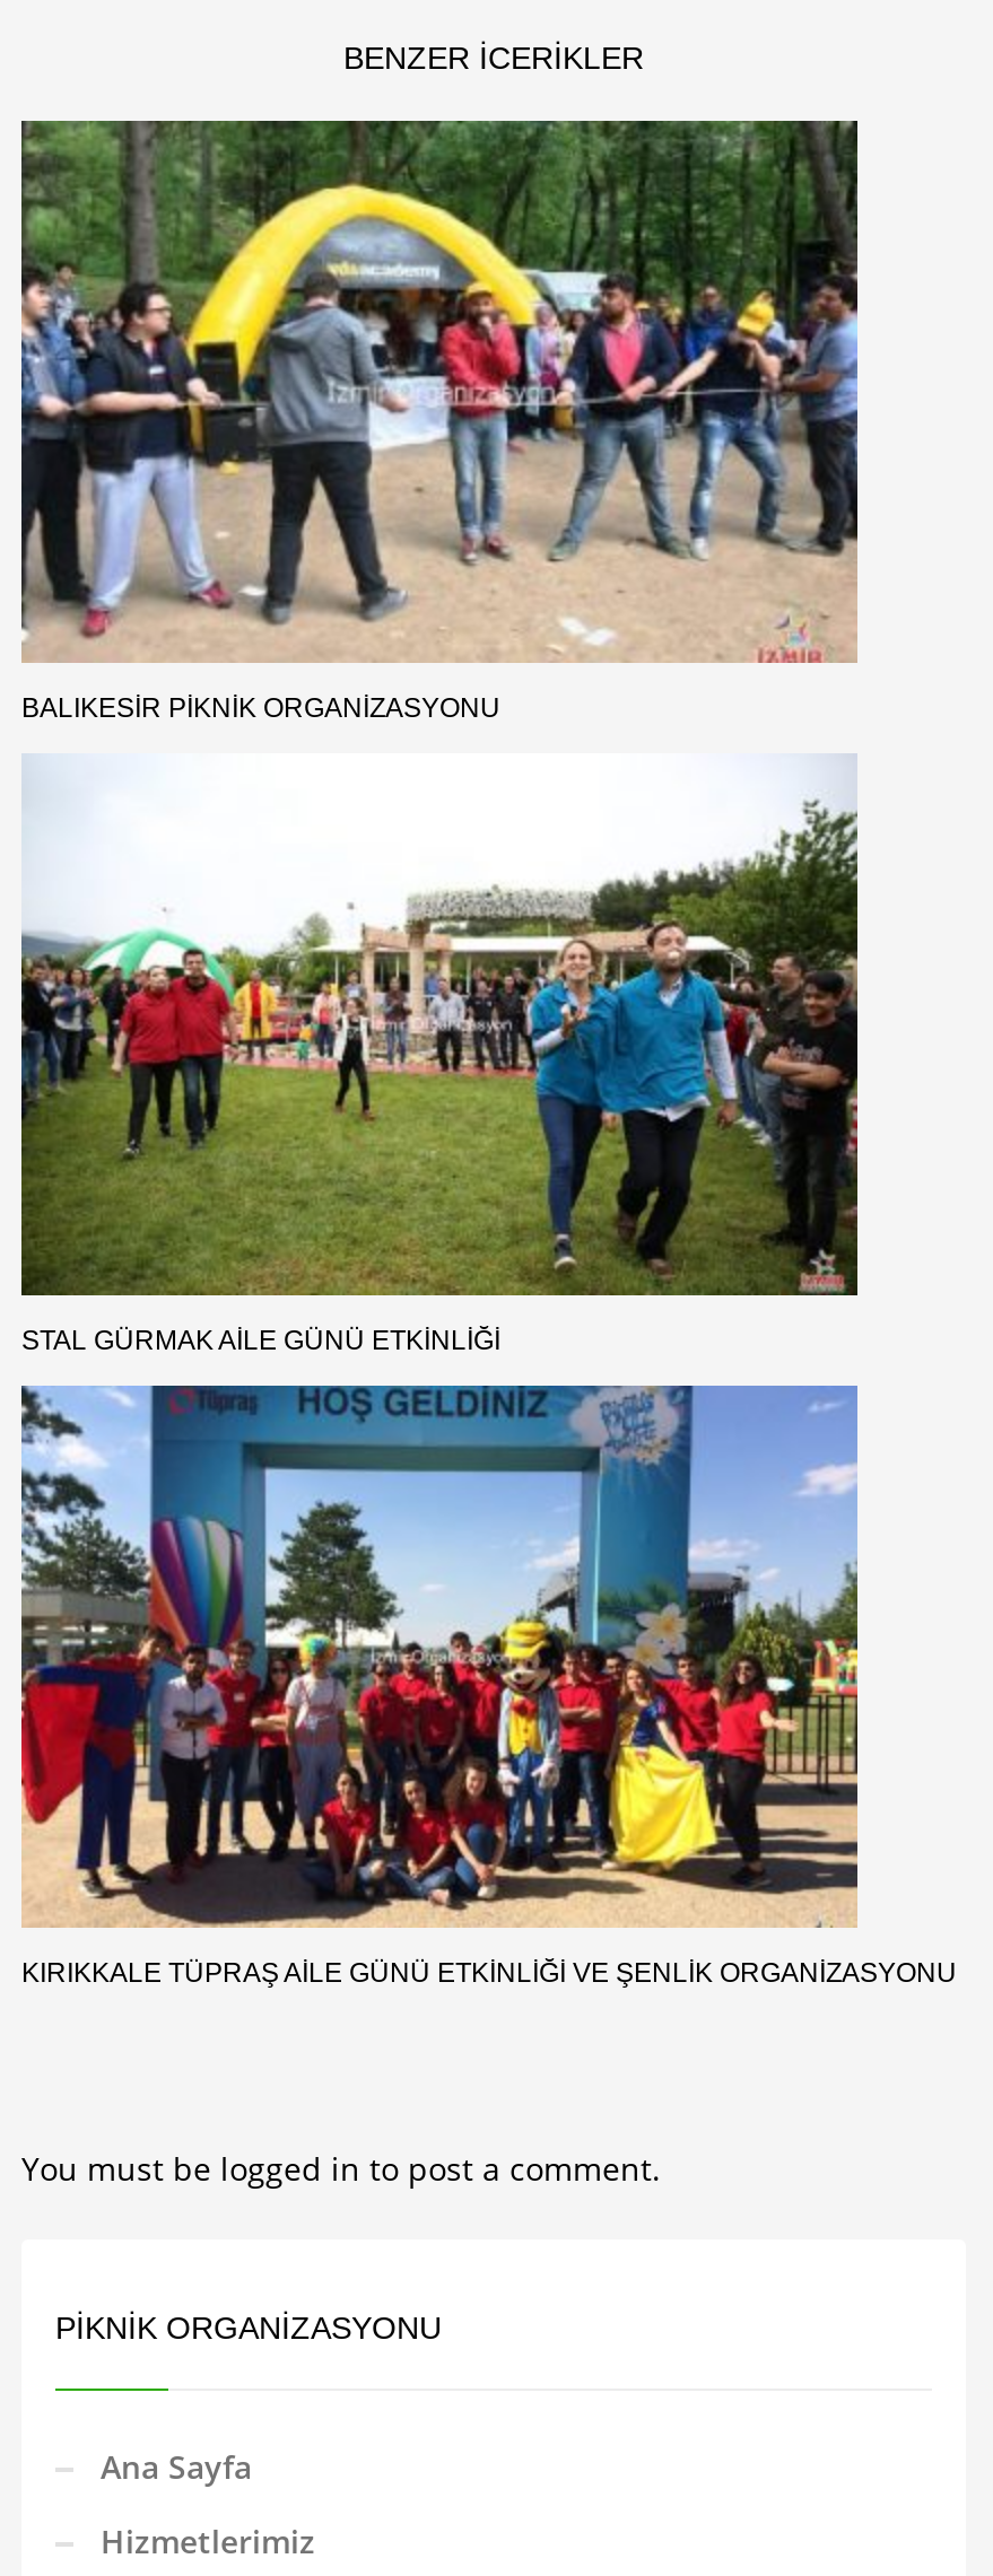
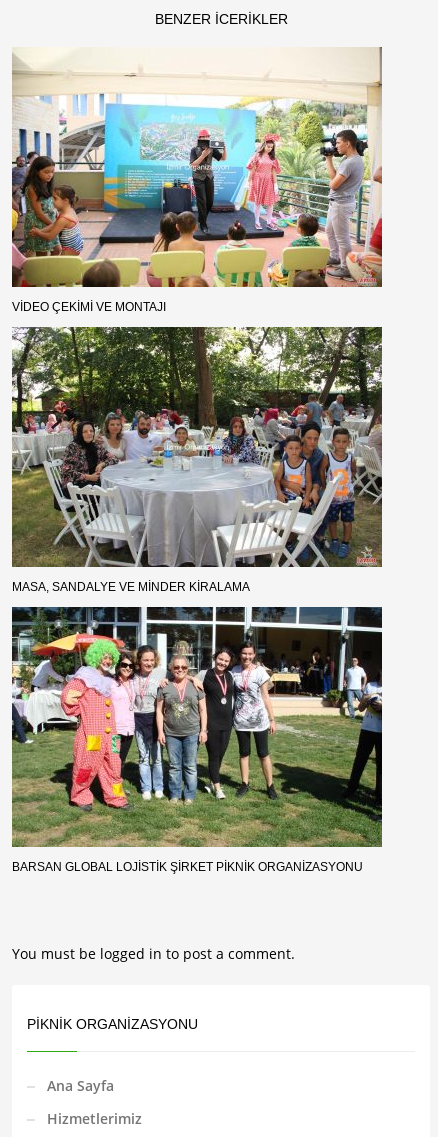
- [image]
- BALIKESIR PIKNIK ORGANIZASYONU
+ [image]
+ VIDEO ÇEKIMI VE MONTAJI

- [image]
- STAL GÜRMAK AILE GÜNÜ ETKINLIĞI
+ [image]
+ MASA, SANDALYE VE MINDER KIRALAMA

- [image]
- KIRIKKALE TÜPRAŞ AILE GÜNÜ ETKINLIĞI VE ŞENLIK ORGANIZASYONU
+ [image]
+ BARSAN GLOBAL LOJISTIK ŞIRKET PIKNIK ORGANIZASYONU
